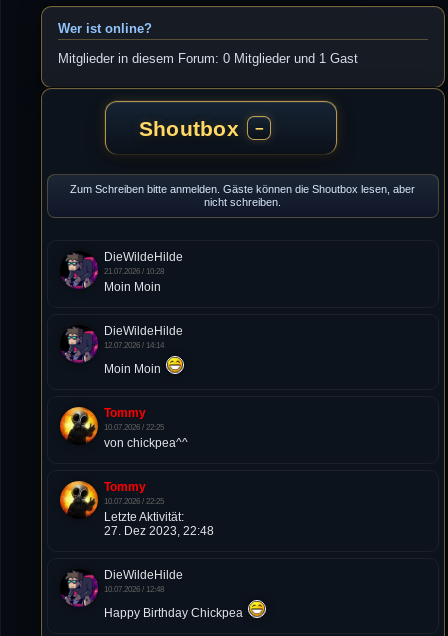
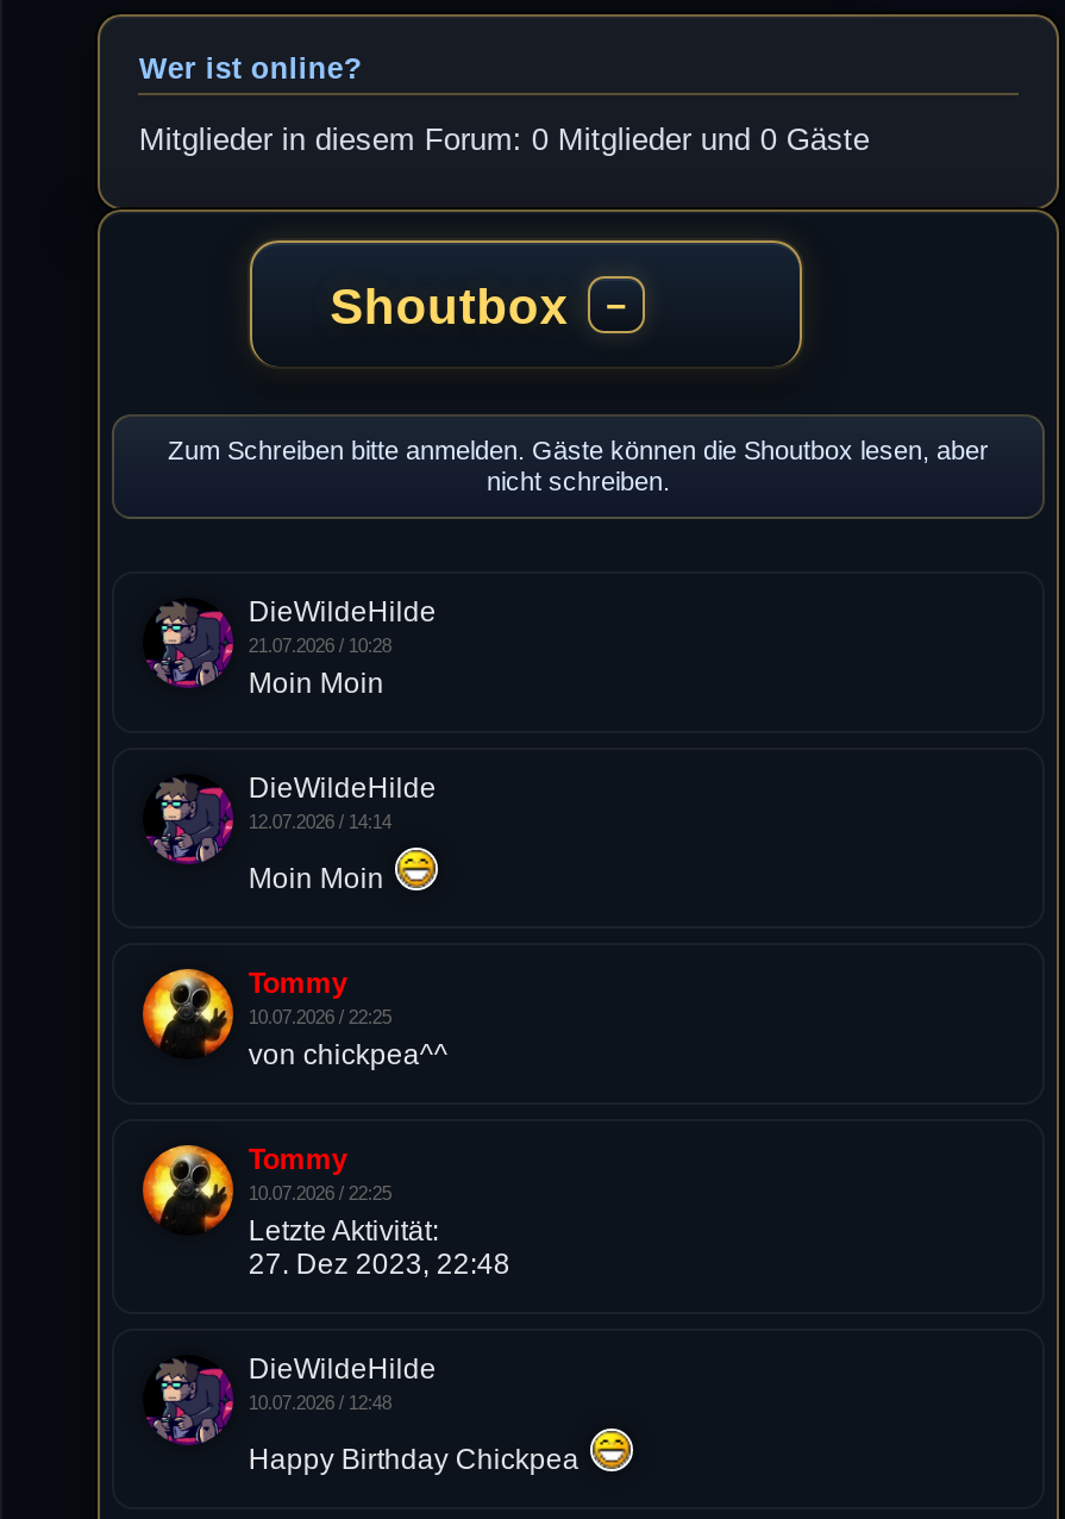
- Mitglieder in diesem Forum: 0 Mitglieder und 1 Gast
+ Mitglieder in diesem Forum: 0 Mitglieder und 0 Gäste
